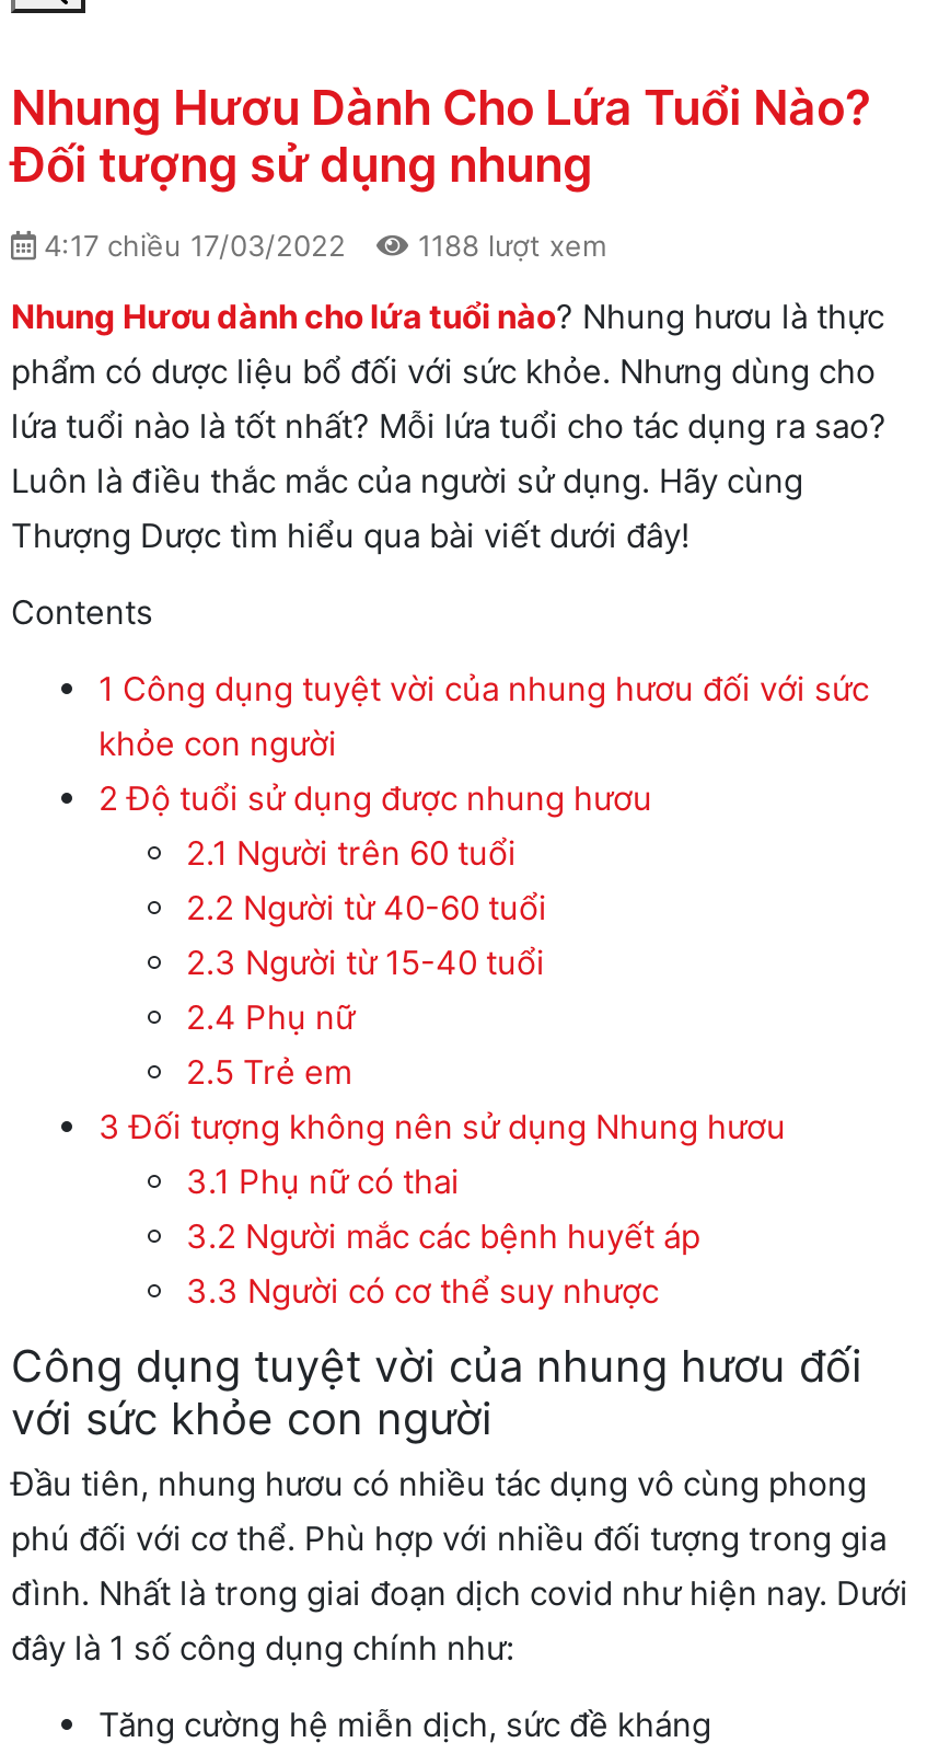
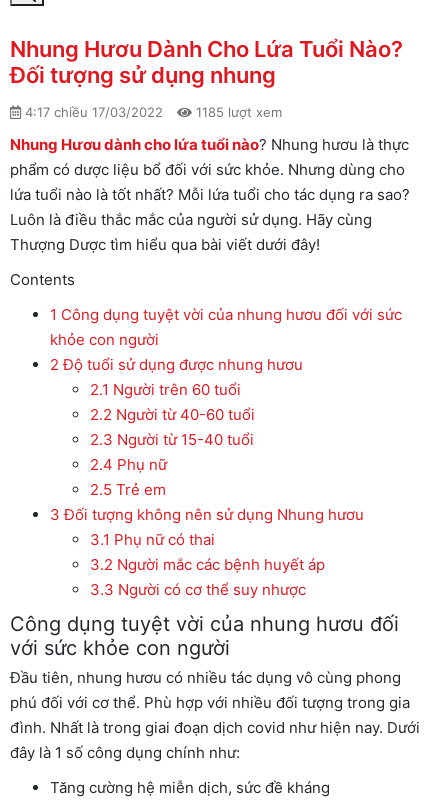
- 4:17 chiều 17/03/2022 1188 lượt xem
+ 4:17 chiều 17/03/2022 1185 lượt xem
